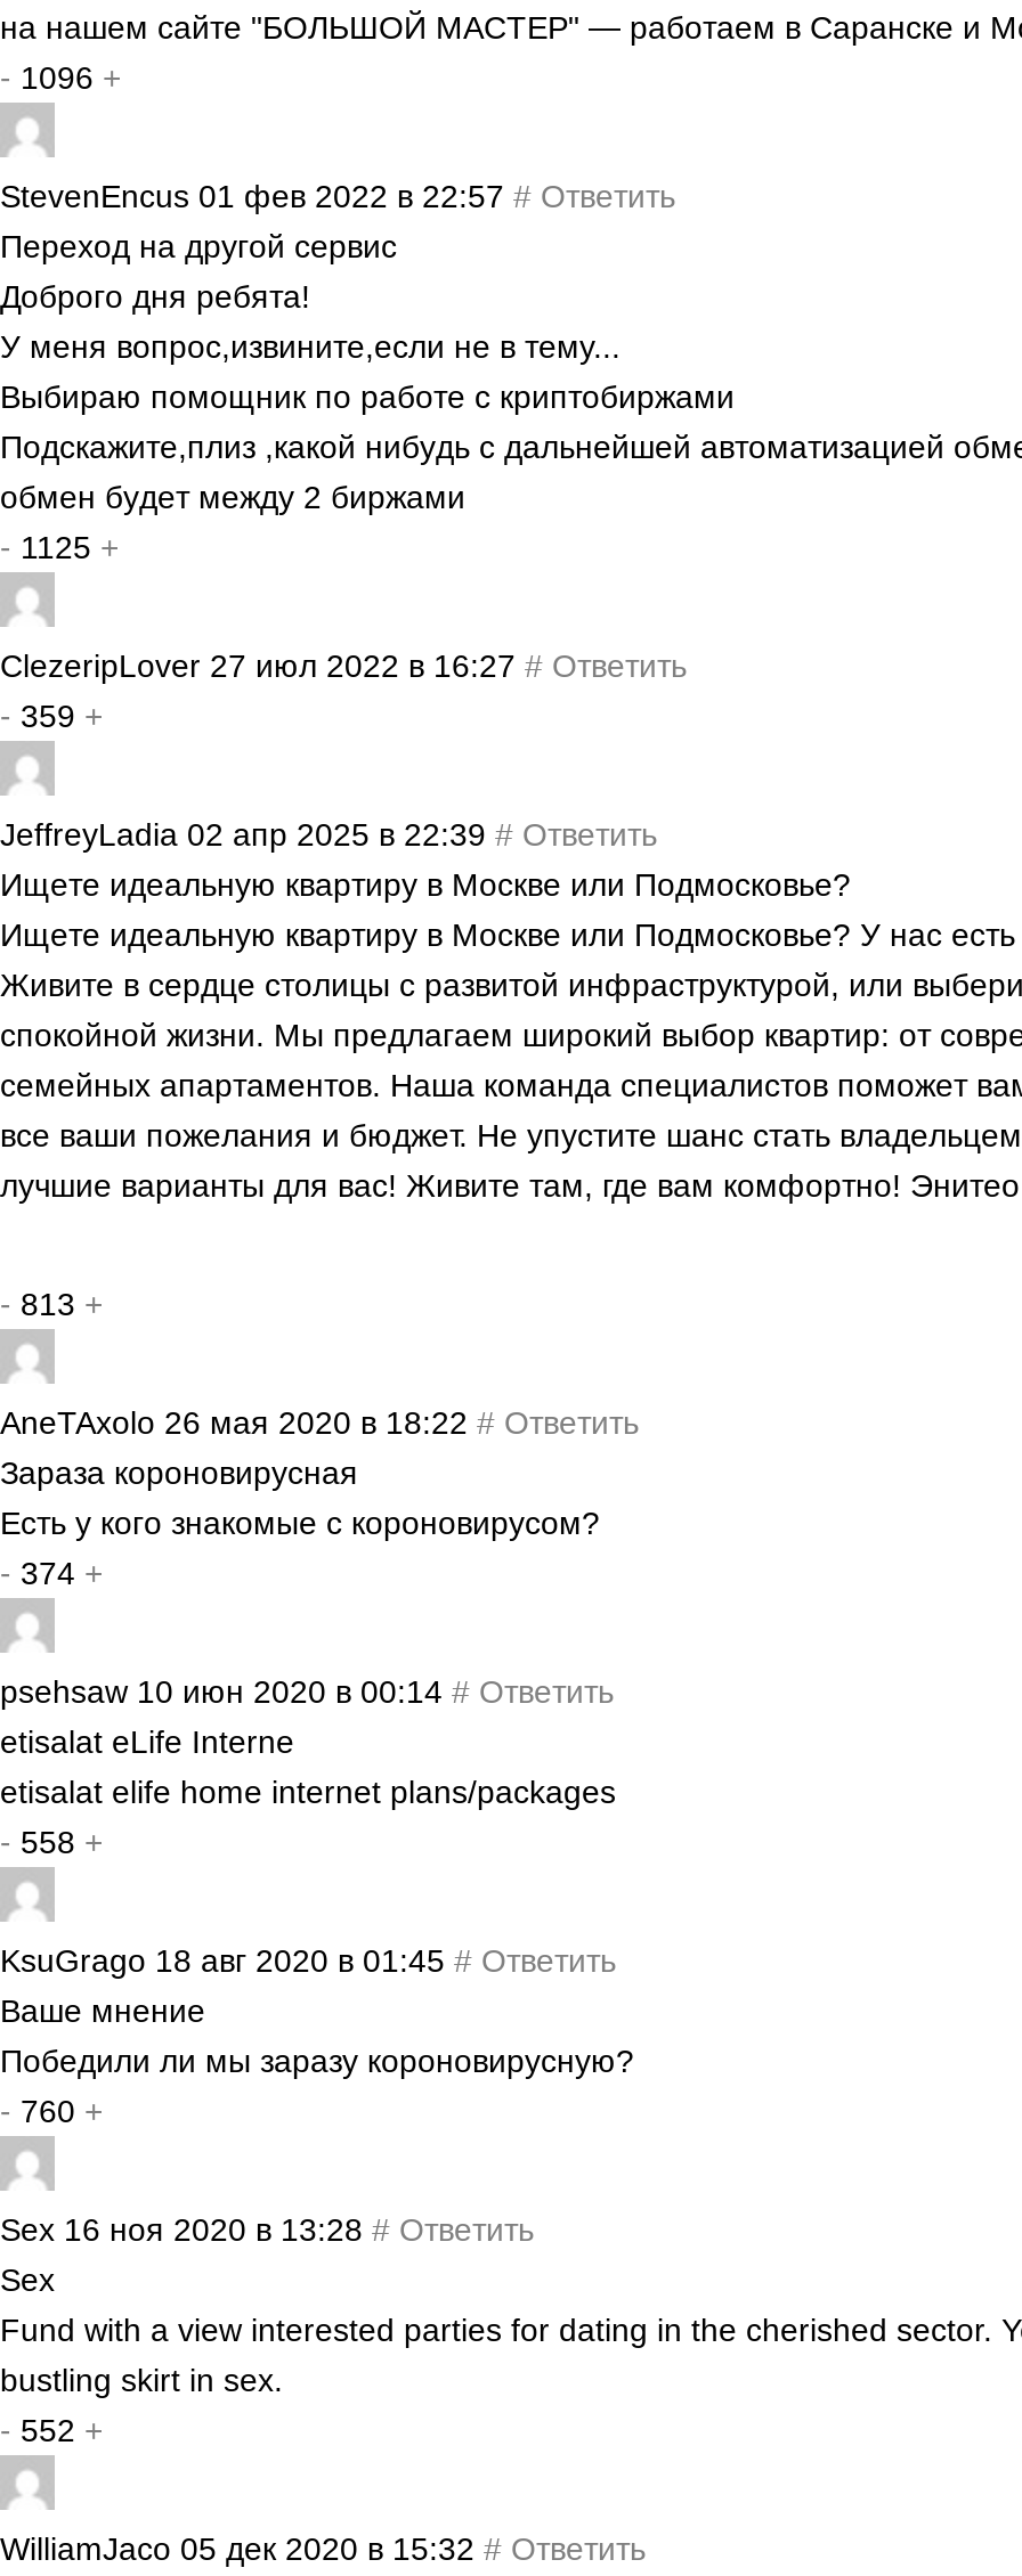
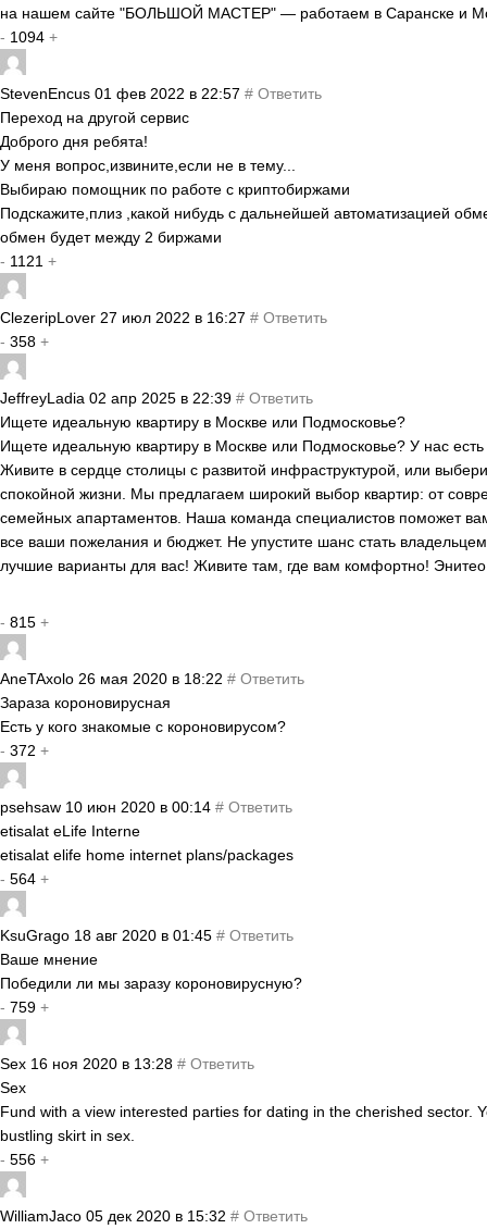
- - 1096 +
+ - 1094 +

- - 1125 +
+ - 1121 +

- - 359 +
+ - 358 +

- - 813 +
+ - 815 +

- - 374 +
+ - 372 +

- - 558 +
+ - 564 +

- - 760 +
+ - 759 +

- - 552 +
+ - 556 +
